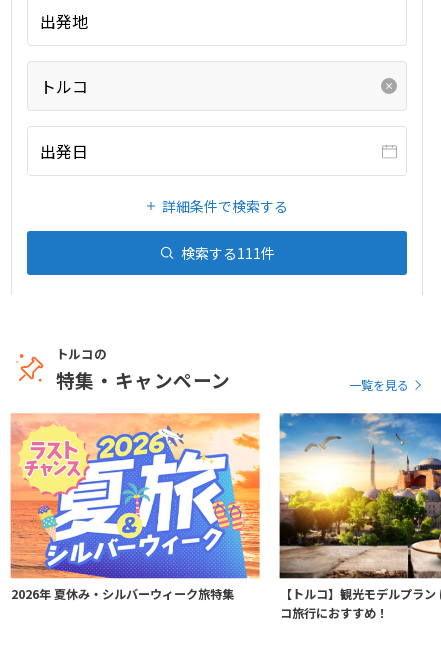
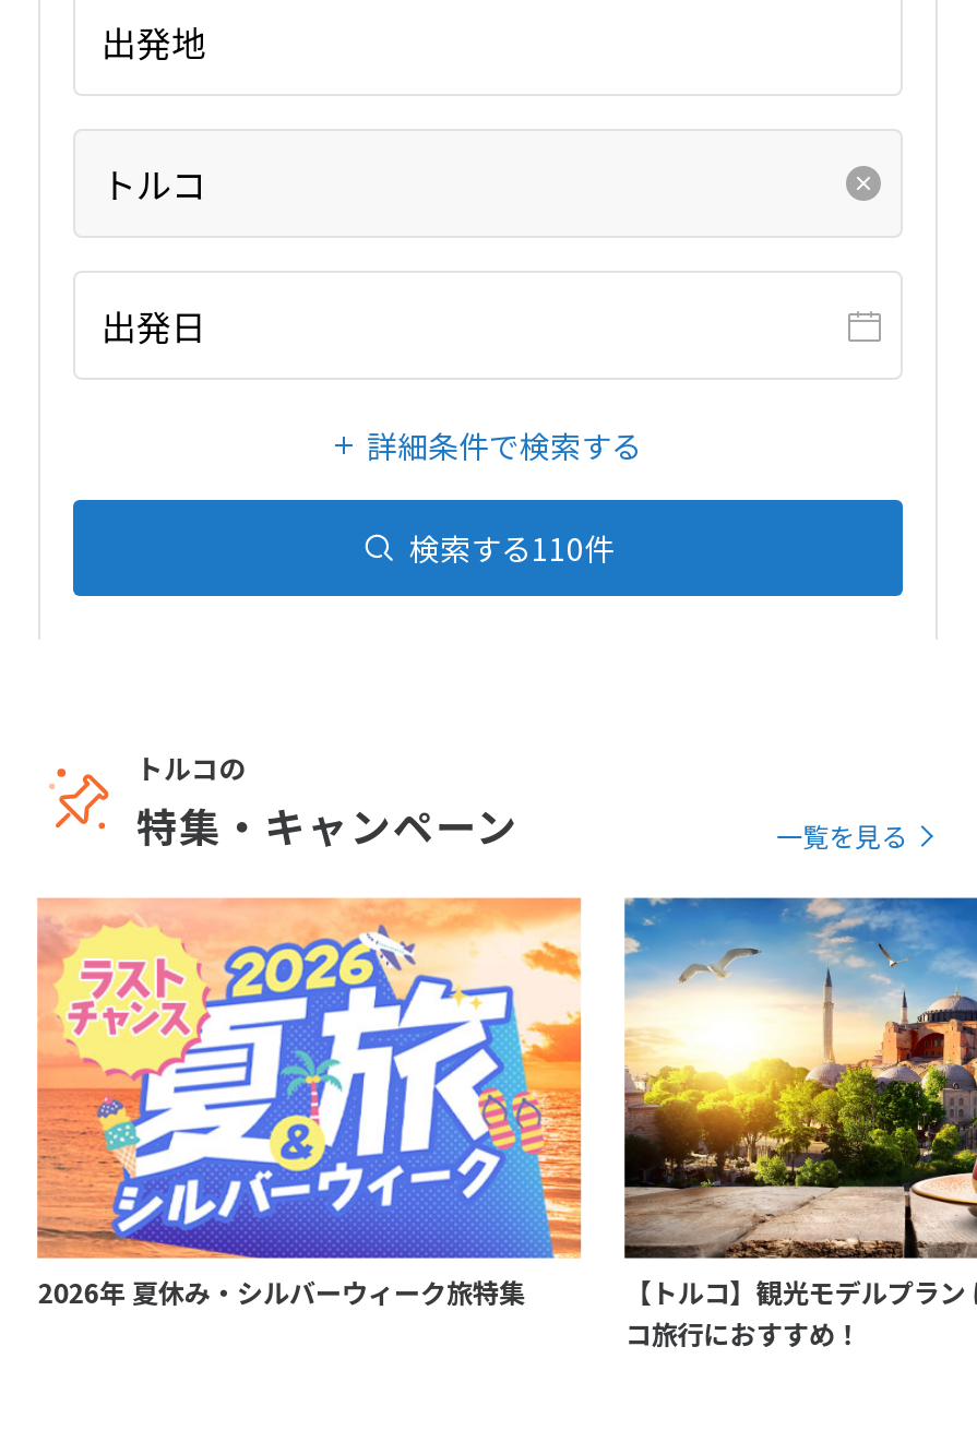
- 検索する111件
+ 検索する110件
